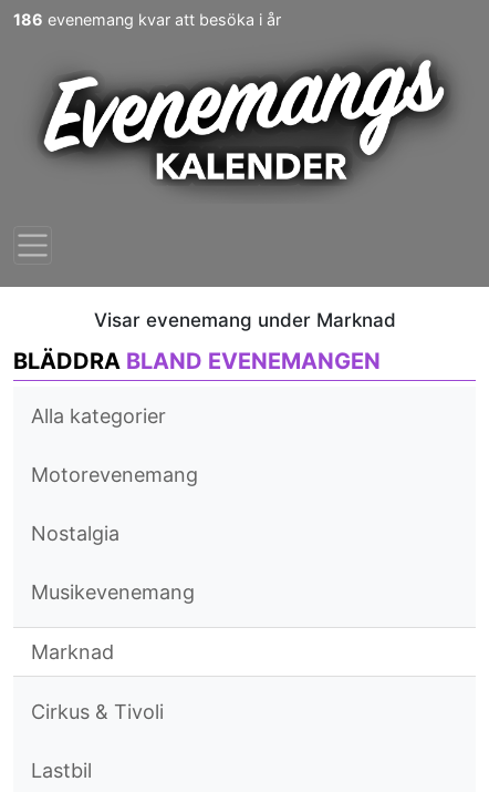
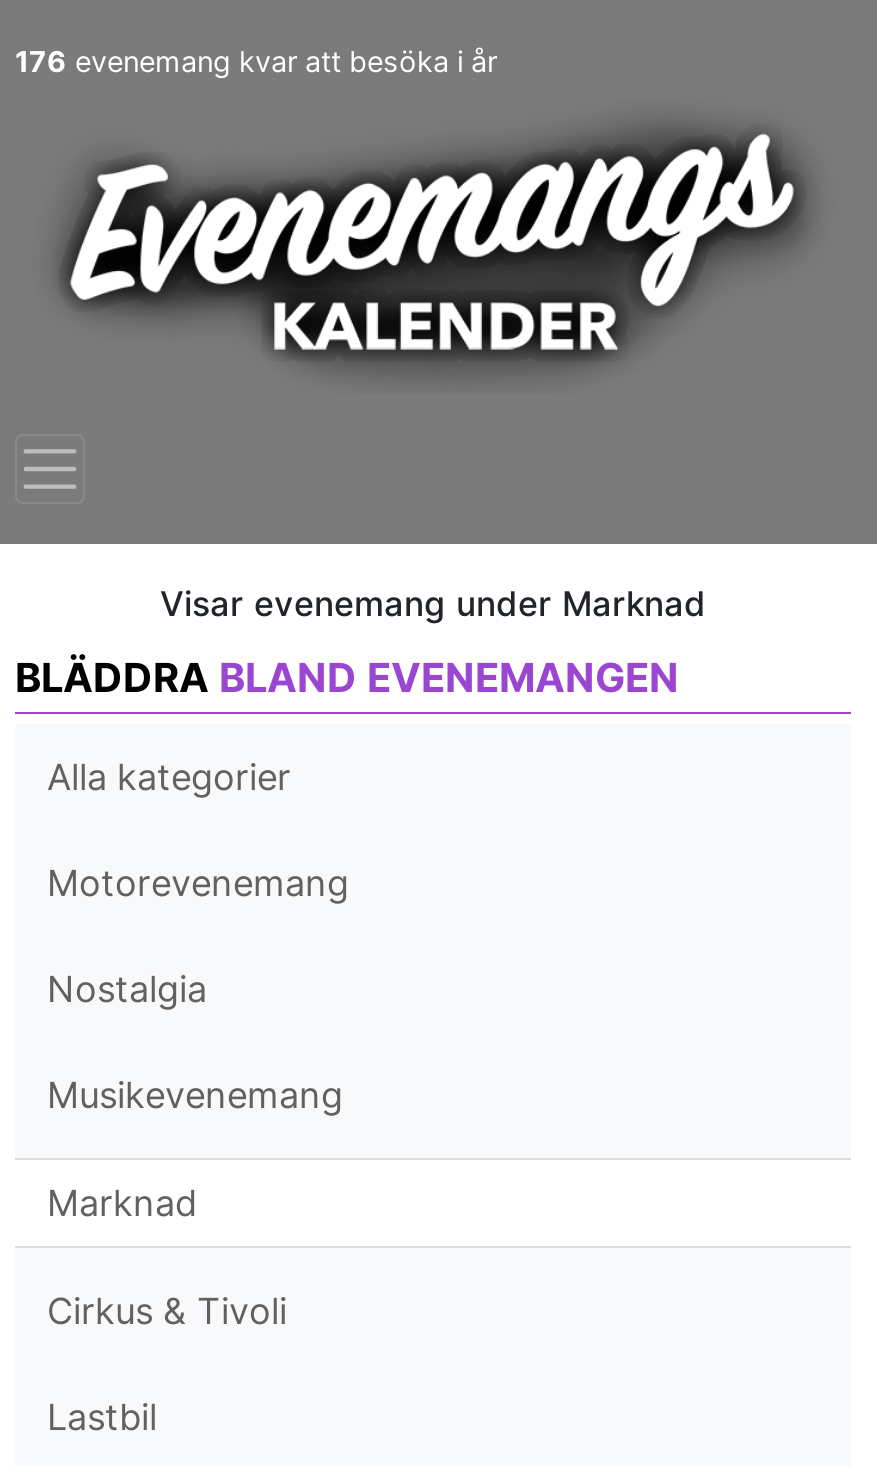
- 186 evenemang kvar att besöka i år
+ 176 evenemang kvar att besöka i år
